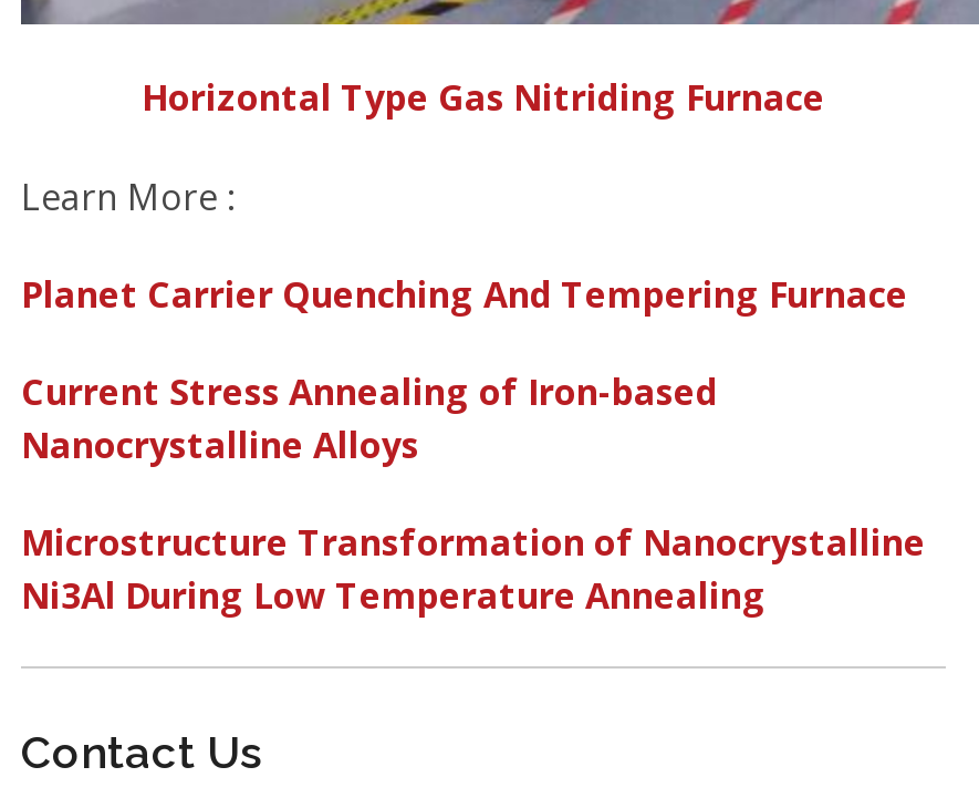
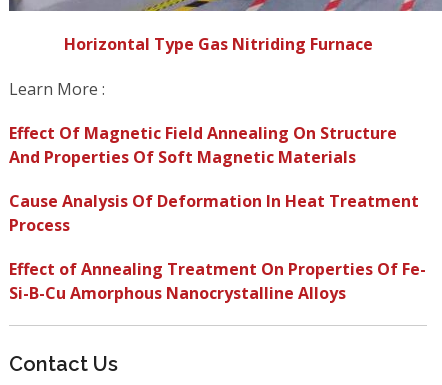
- Planet Carrier Quenching And Tempering Furnace
+ Effect Of Magnetic Field Annealing On Structure
+ And Properties Of Soft Magnetic Materials

- Current Stress Annealing of Iron-based
- Nanocrystalline Alloys
+ Cause Analysis Of Deformation In Heat Treatment
+ Process

- Microstructure Transformation of Nanocrystalline
- Ni3Al During Low Temperature Annealing
+ Effect of Annealing Treatment On Properties Of Fe-
+ Si-B-Cu Amorphous Nanocrystalline Alloys
